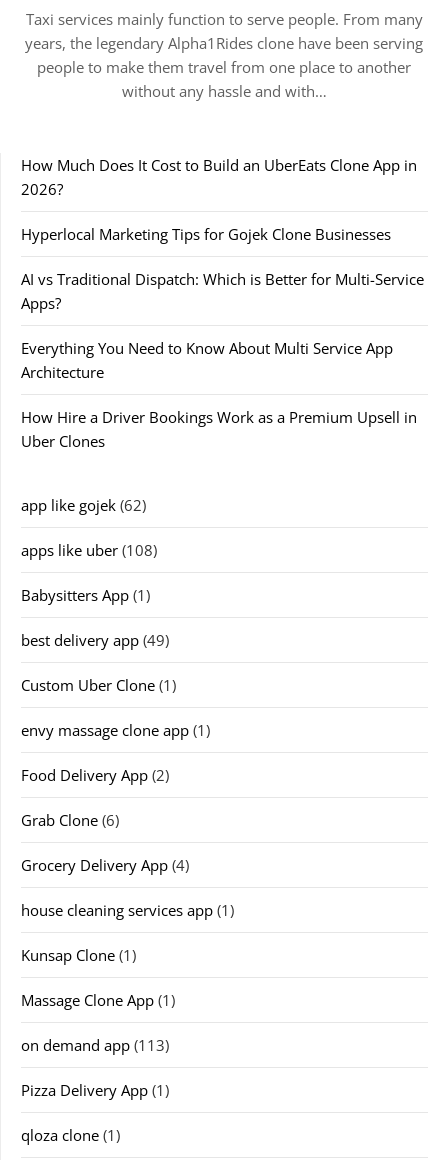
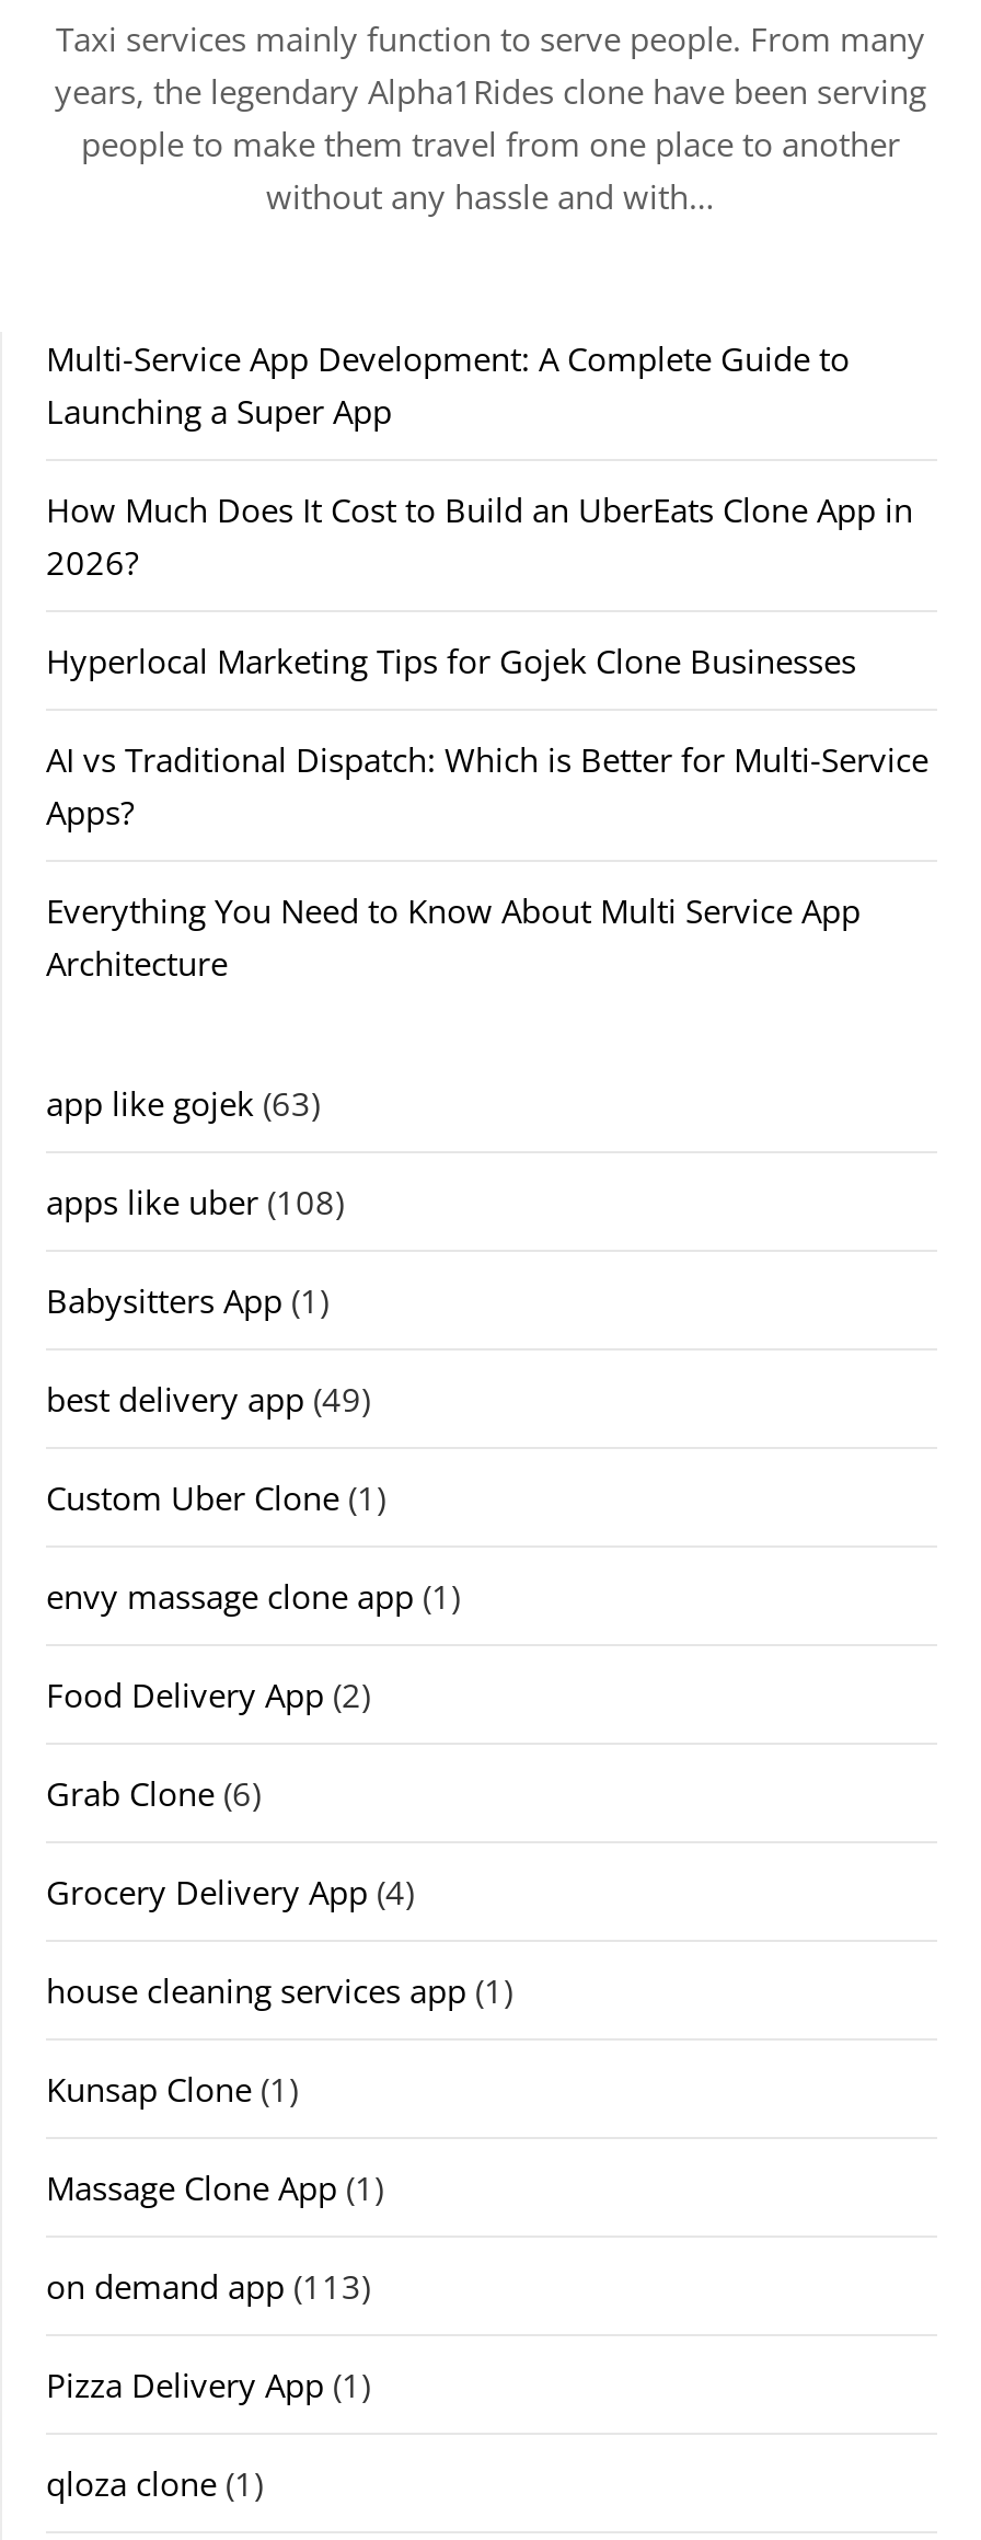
+ Multi-Service App Development: A Complete Guide to
+ Launching a Super App

moved down: How Much Does It Cost to Build an UberEats Clone App in | 2026? | Hyperlocal Marketing Tips for Gojek Clone Businesses | AI vs Traditional Dispatch: Which is Better for Multi-Service | Apps? | Everything You Need to Know About Multi Service App | Architecture

- How Hire a Driver Bookings Work as a Premium Upsell in
- Uber Clones
- app like gojek (62)
+ app like gojek (63)
